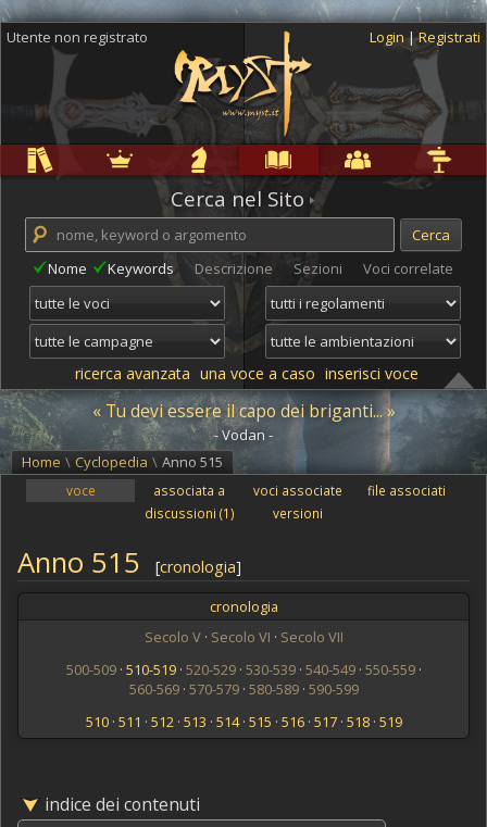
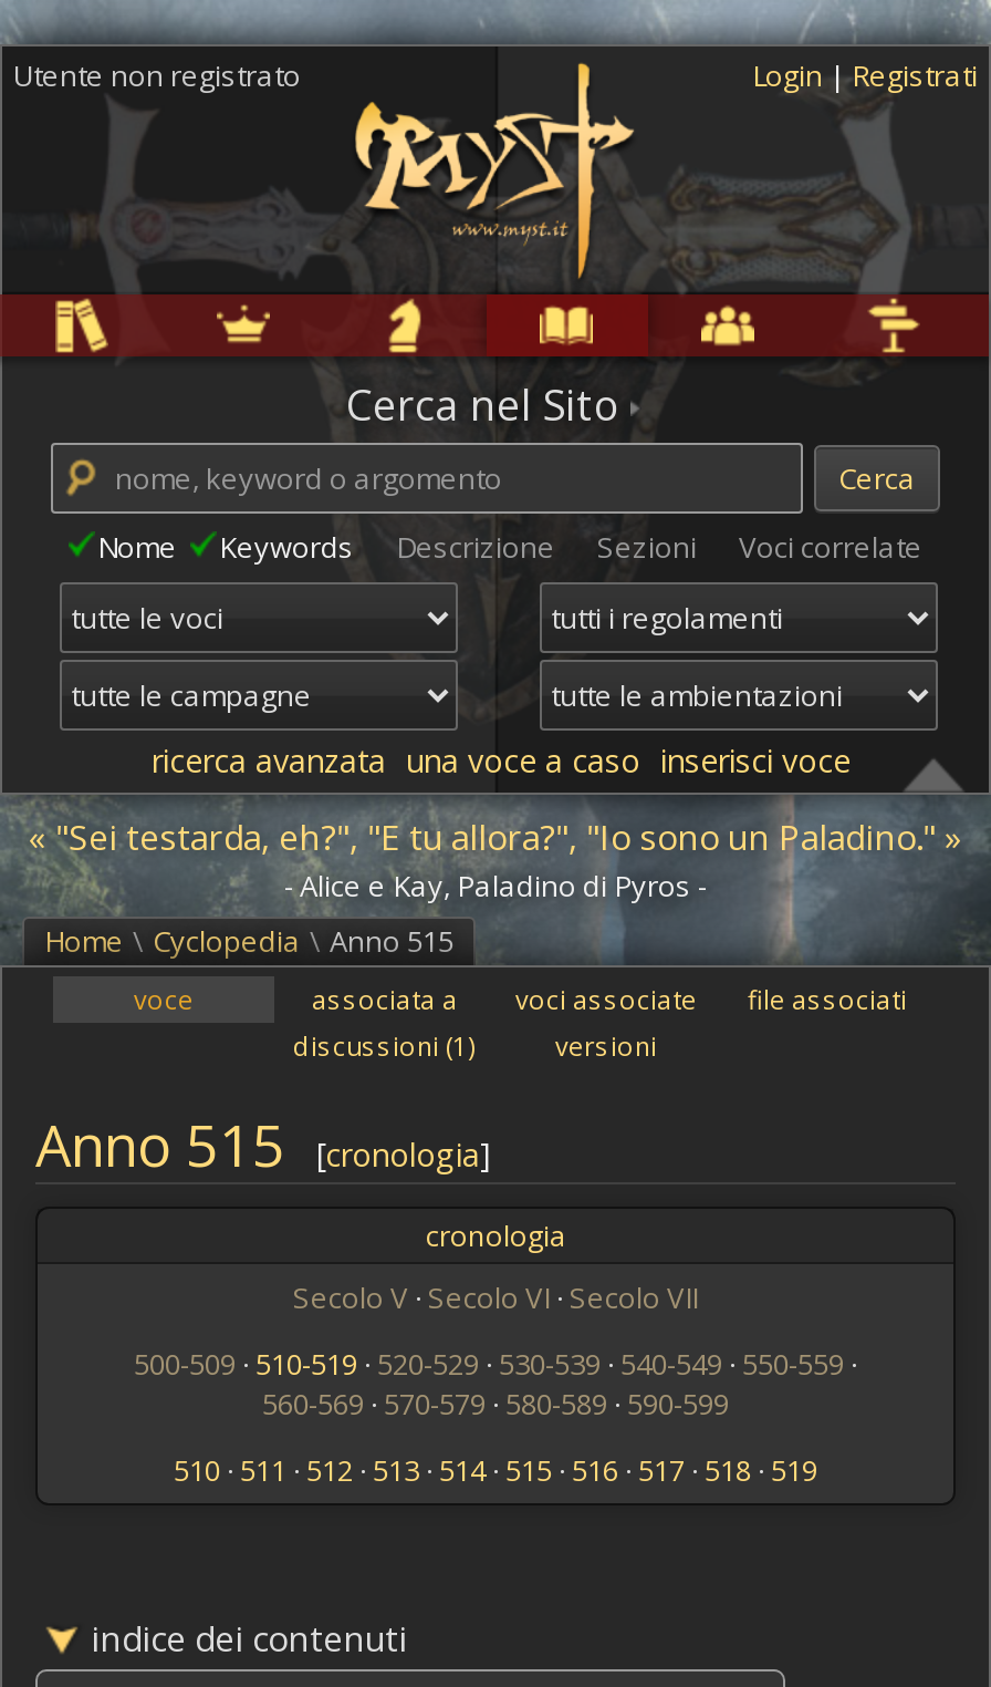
- « Tu devi essere il capo dei briganti... »
- - Vodan -
+ « "Sei testarda, eh?", "E tu allora?", "Io sono un Paladino." »
+ - Alice e Kay, Paladino di Pyros -
